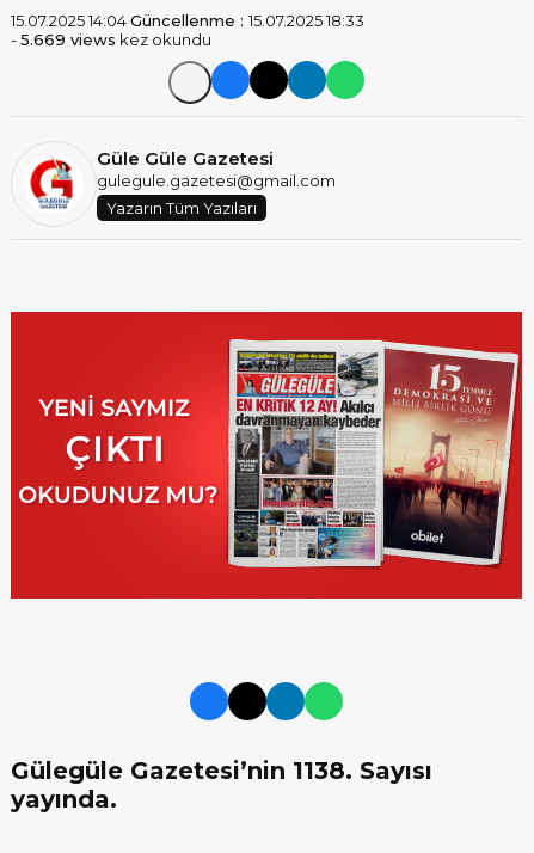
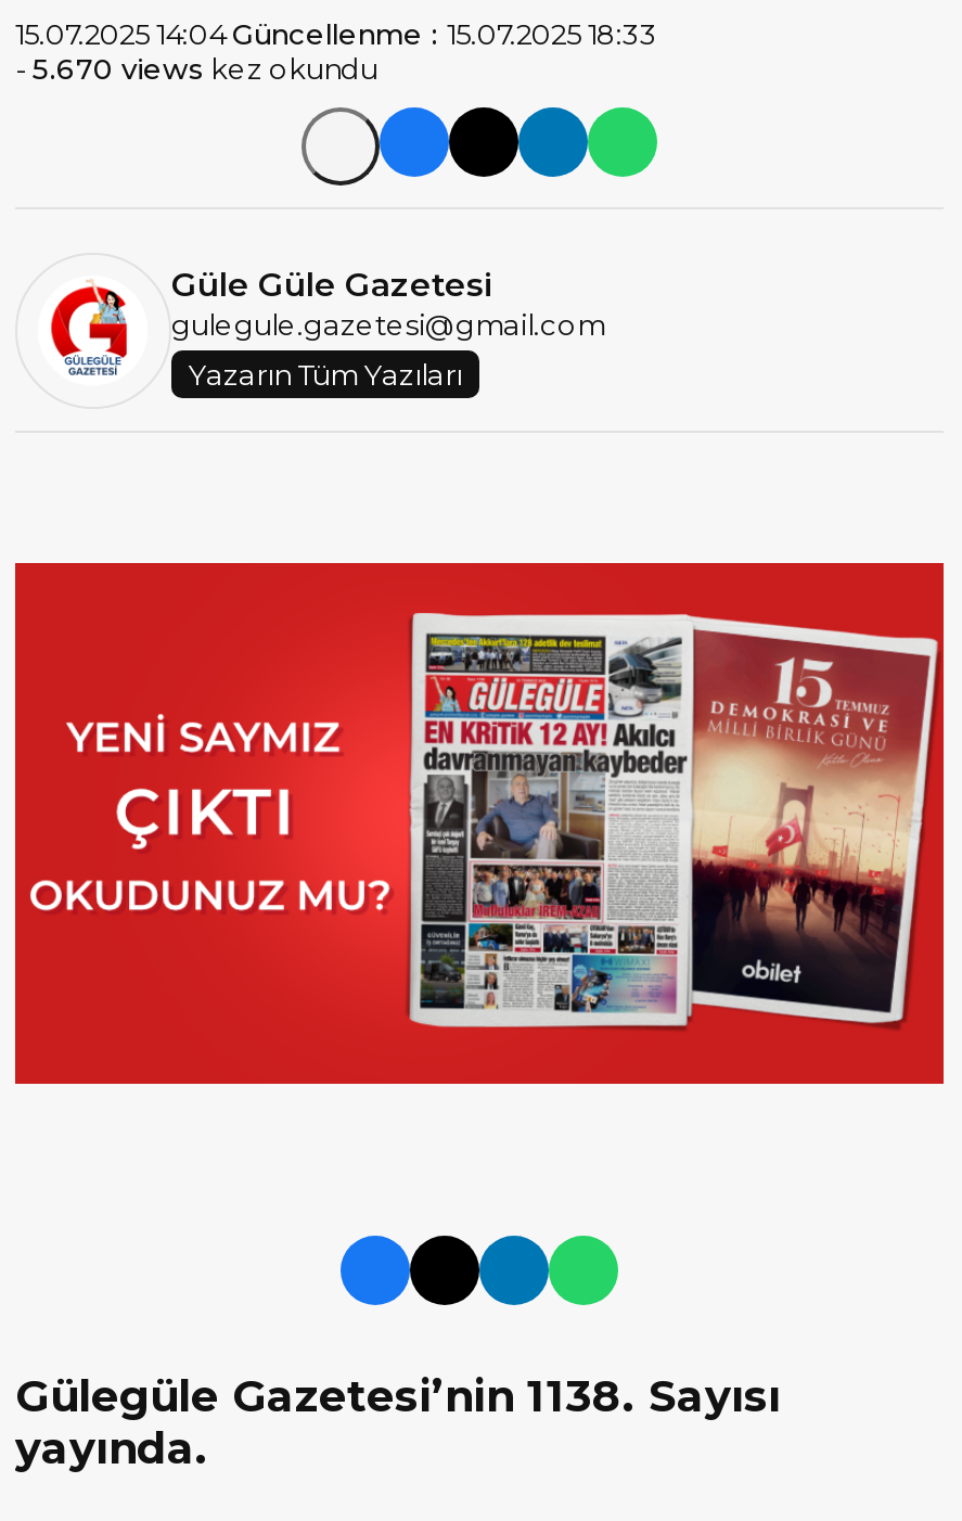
- - 5.669 views kez okundu
+ - 5.670 views kez okundu
